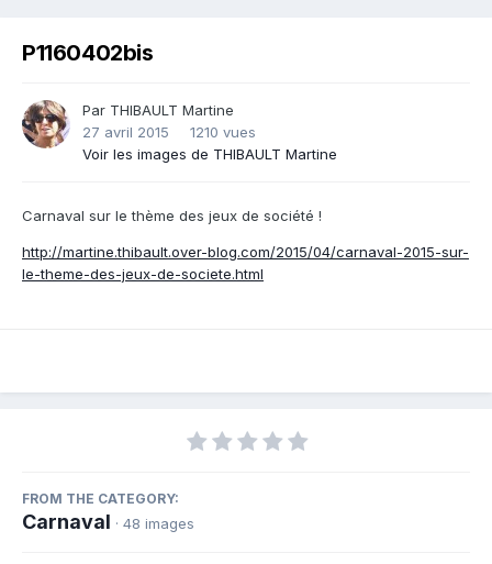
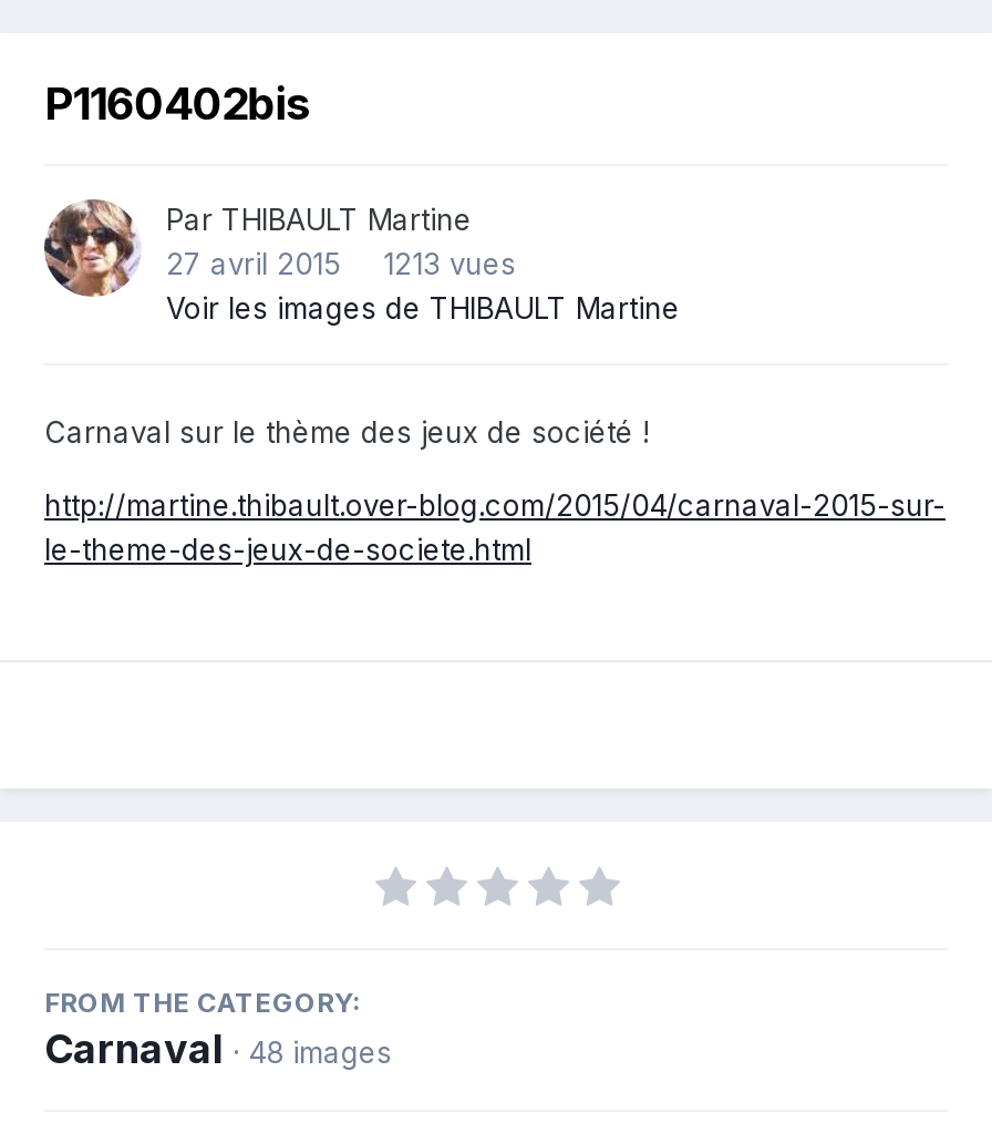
- 27 avril 2015 1210 vues
+ 27 avril 2015 1213 vues
